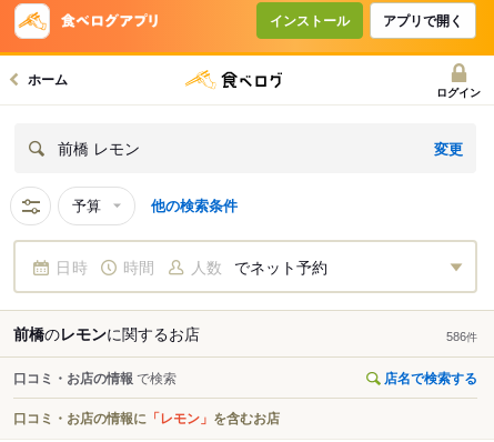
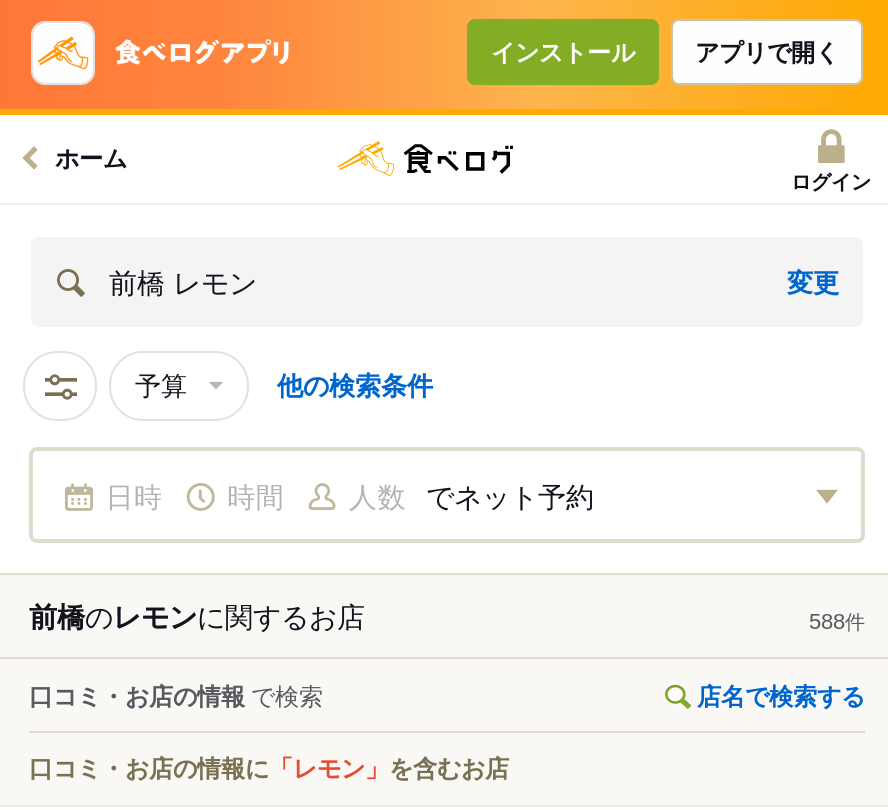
- 586件
+ 588件
